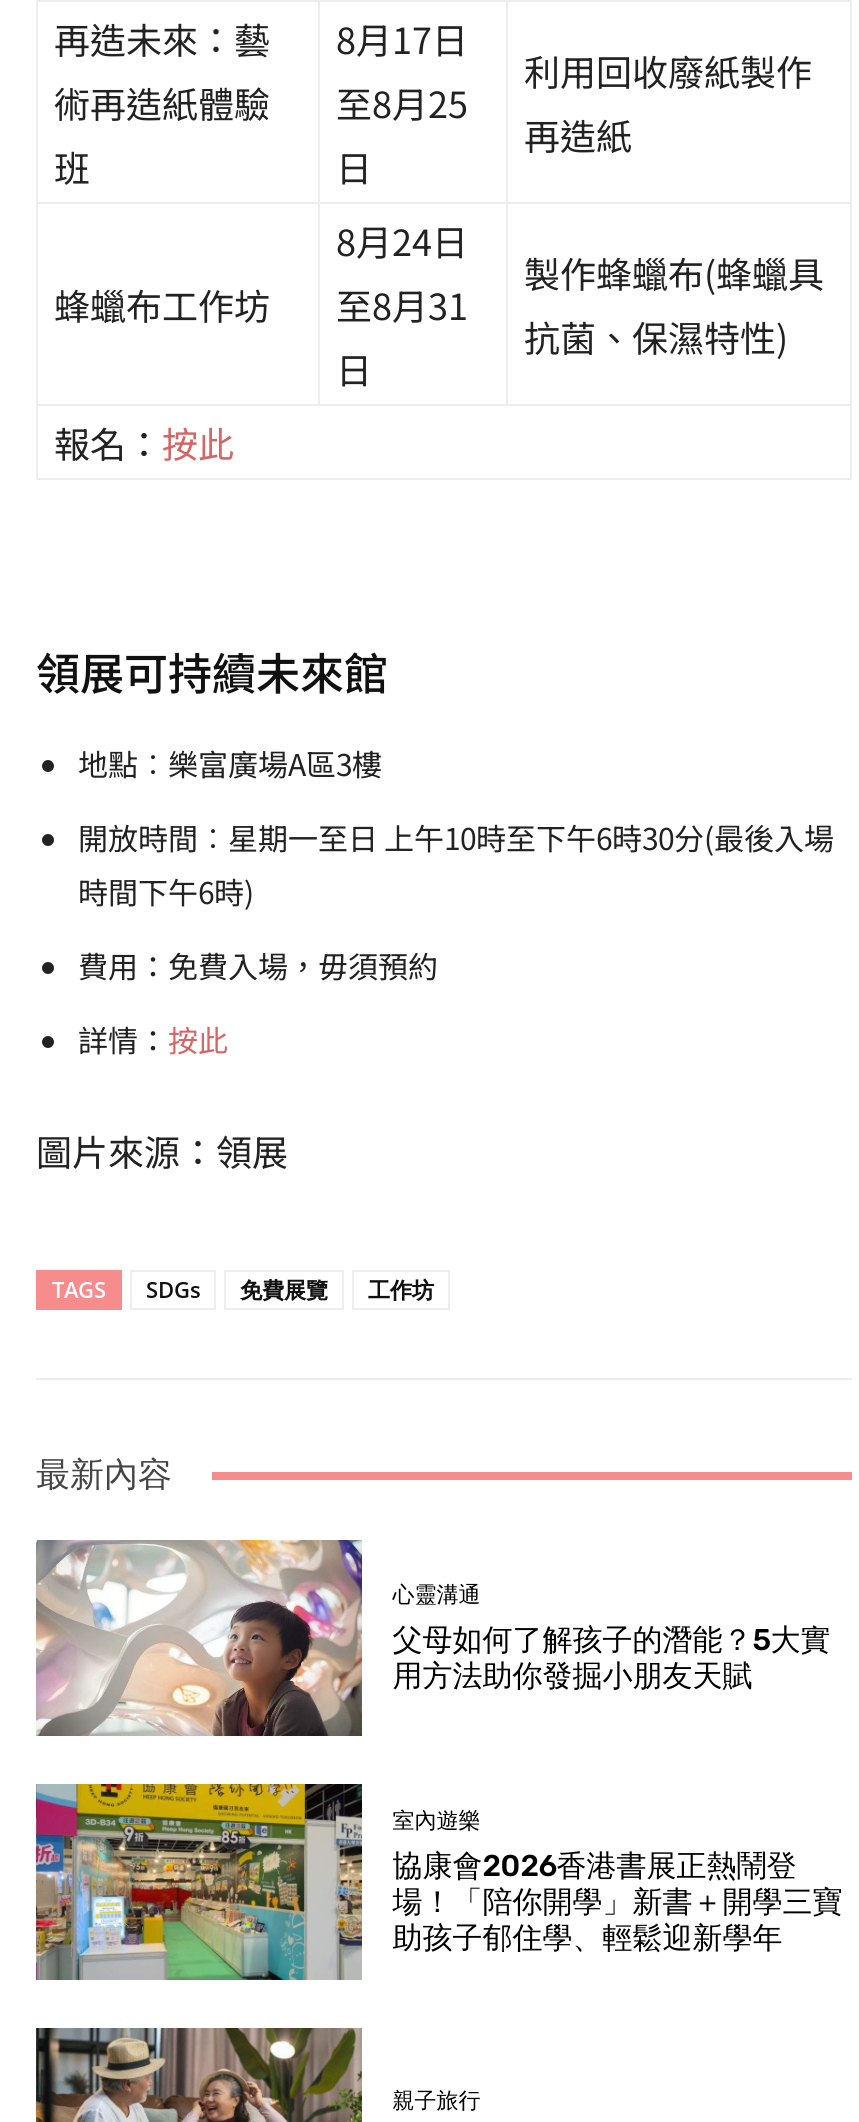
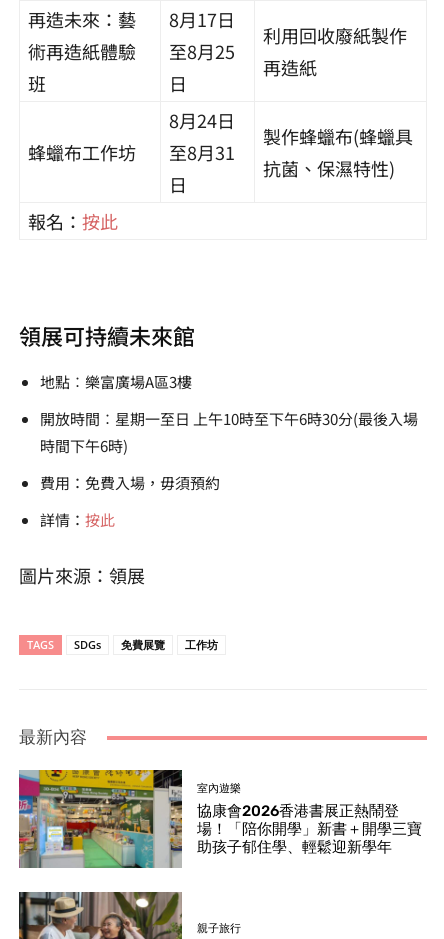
- [image]
- 心靈溝通
- 父母如何了解孩子的潛能？5大實
- 用方法助你發掘小朋友天賦
